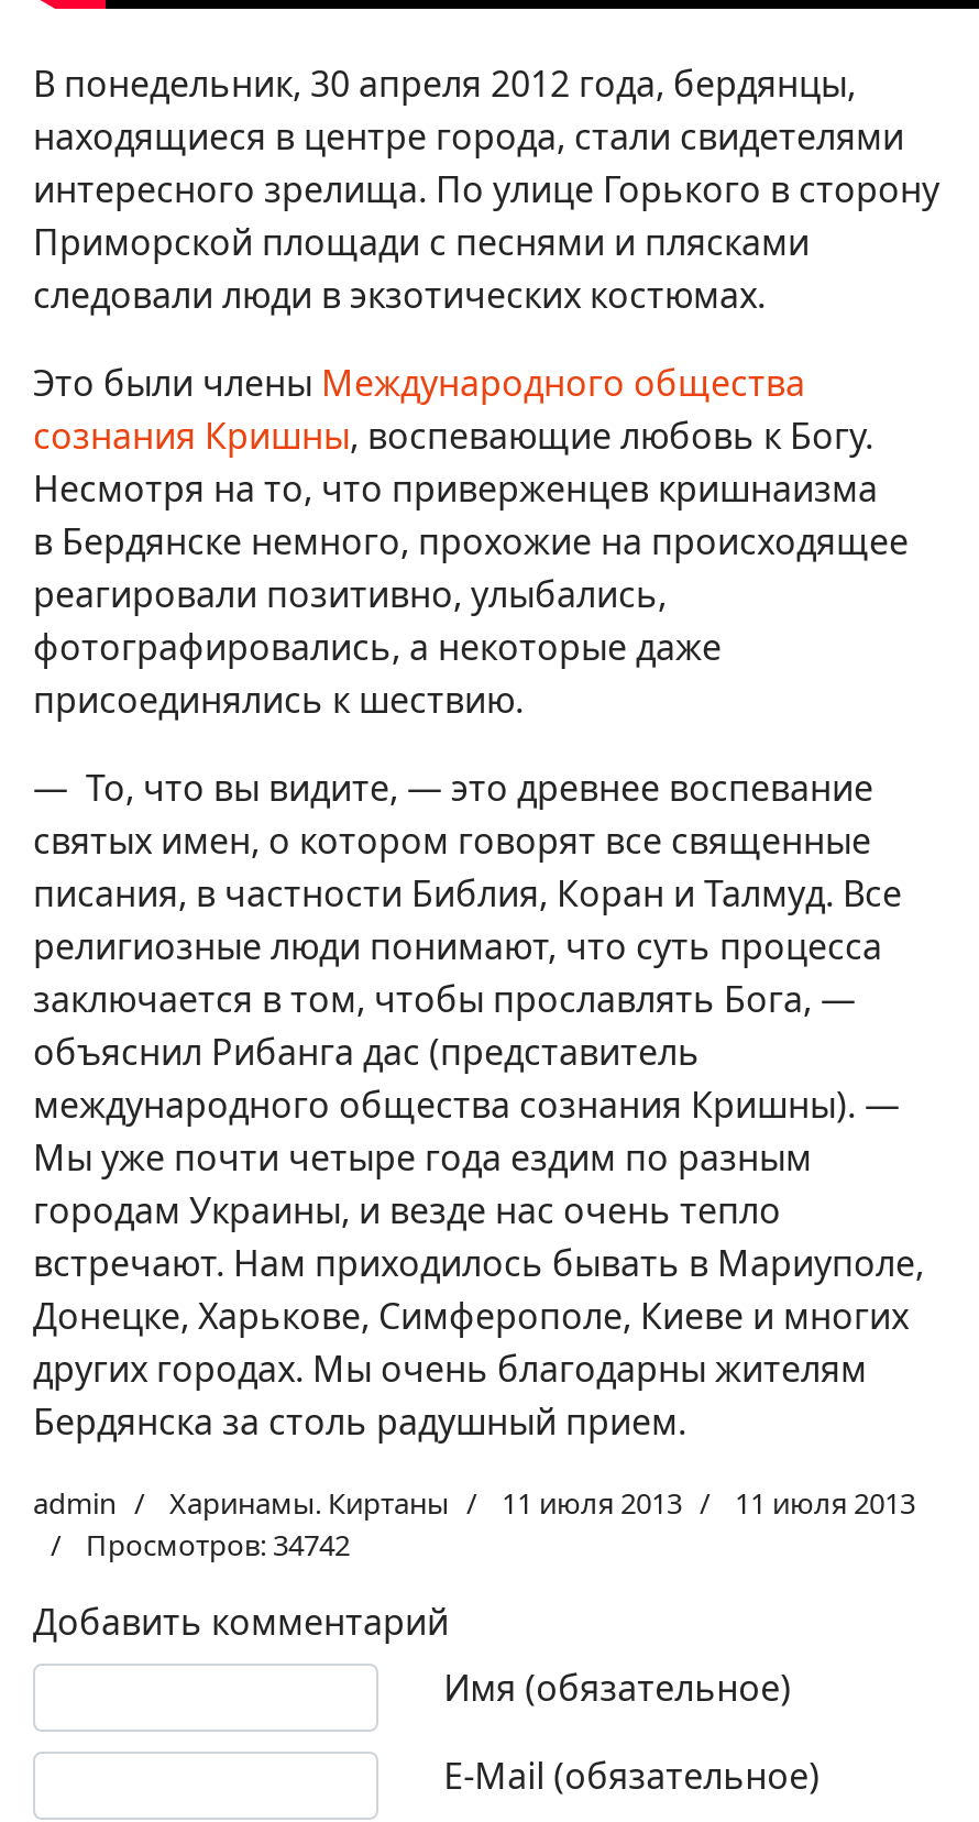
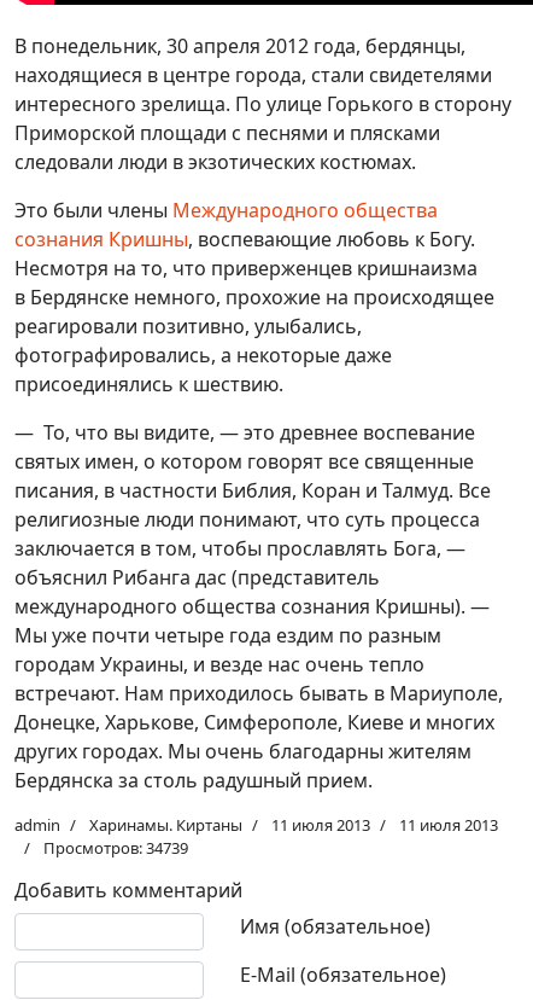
- Просмотров: 34742
+ Просмотров: 34739
